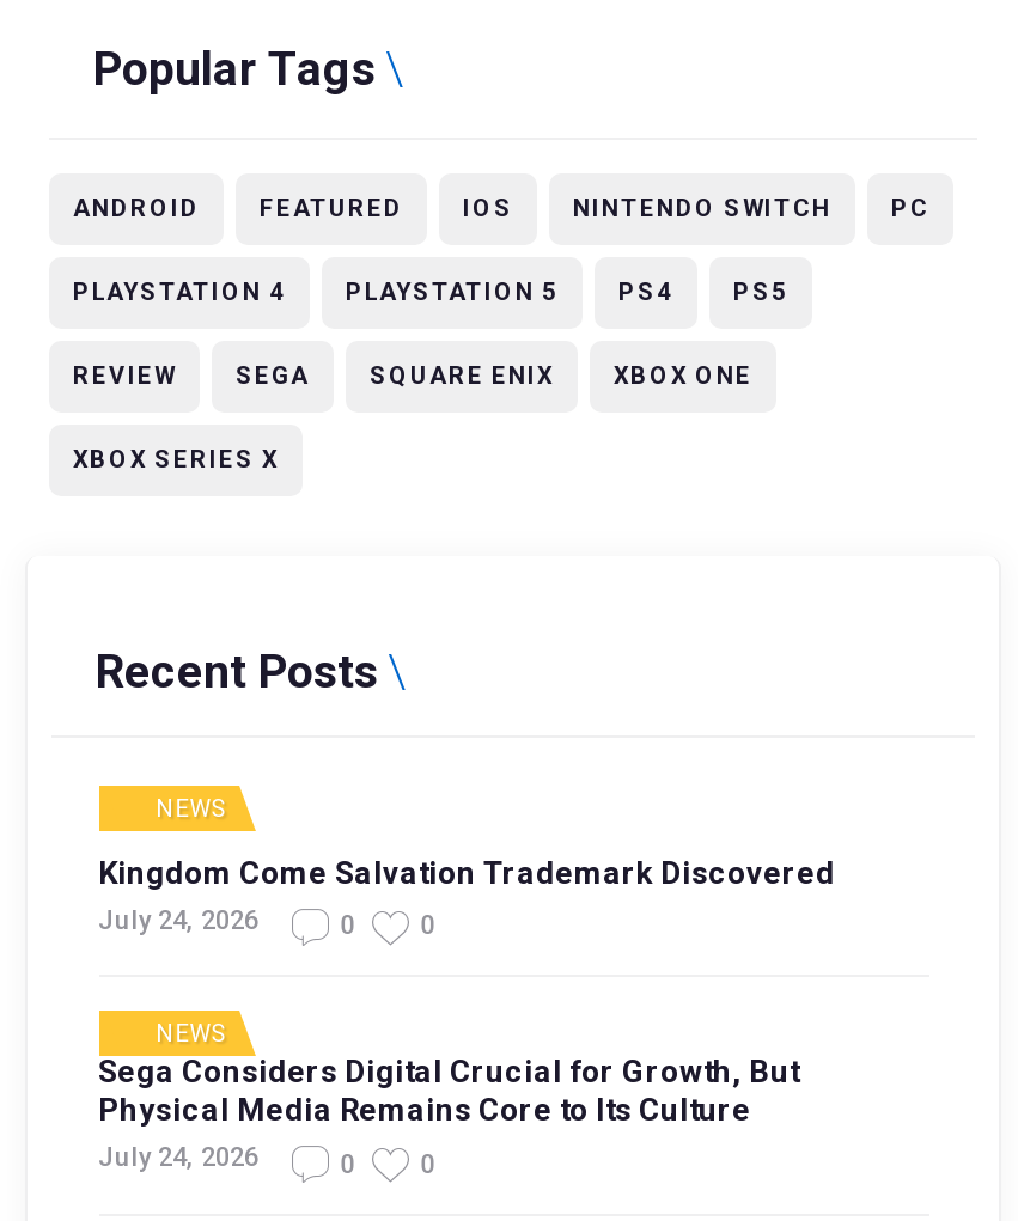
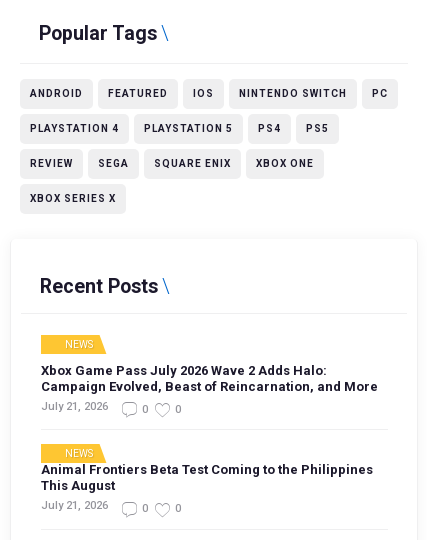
- Kingdom Come Salvation Trademark Discovered
- July 24, 2026
+ Xbox Game Pass July 2026 Wave 2 Adds Halo:
+ Campaign Evolved, Beast of Reincarnation, and More
+ July 21, 2026

- Sega Considers Digital Crucial for Growth, But
- Physical Media Remains Core to Its Culture
- July 24, 2026
+ Animal Frontiers Beta Test Coming to the Philippines
+ This August
+ July 21, 2026
